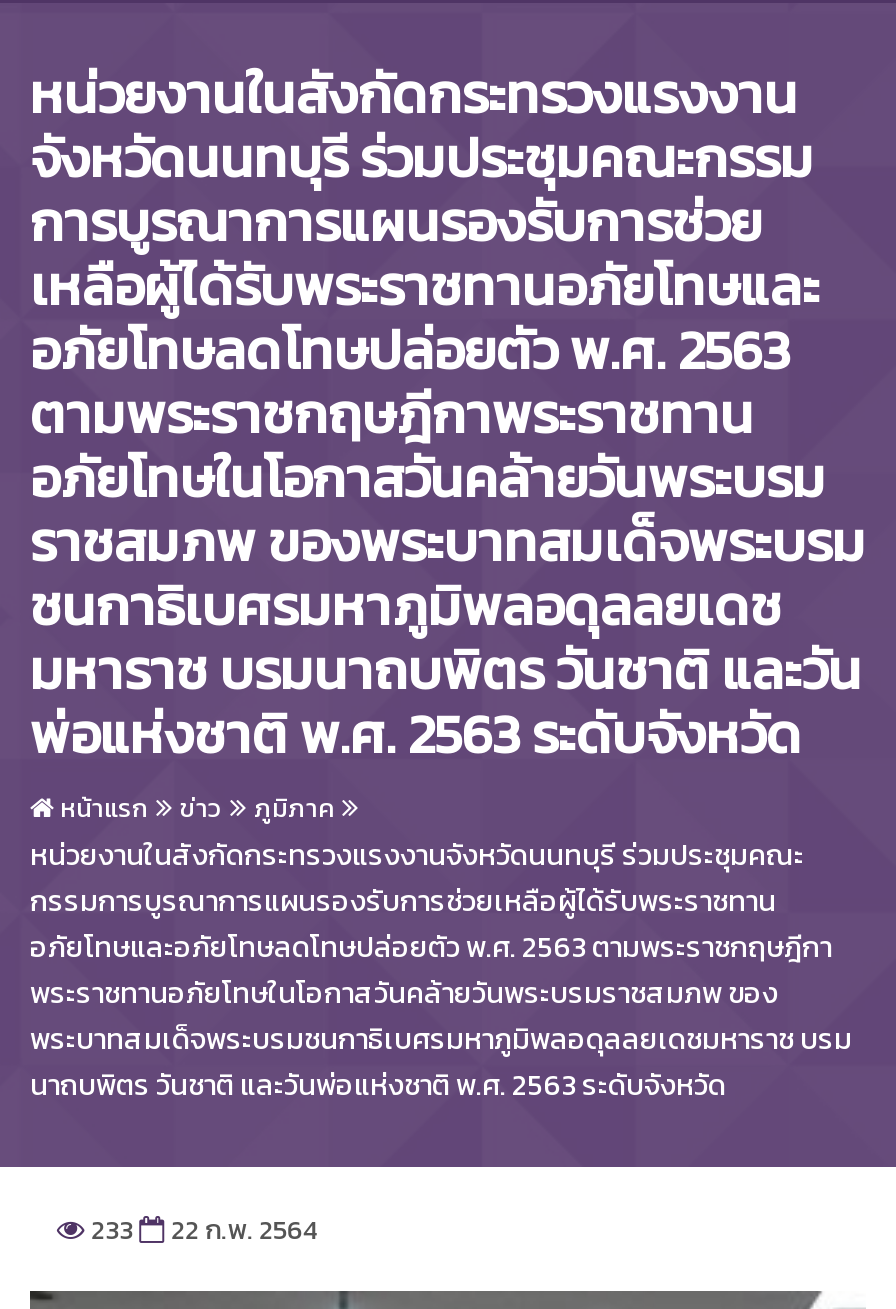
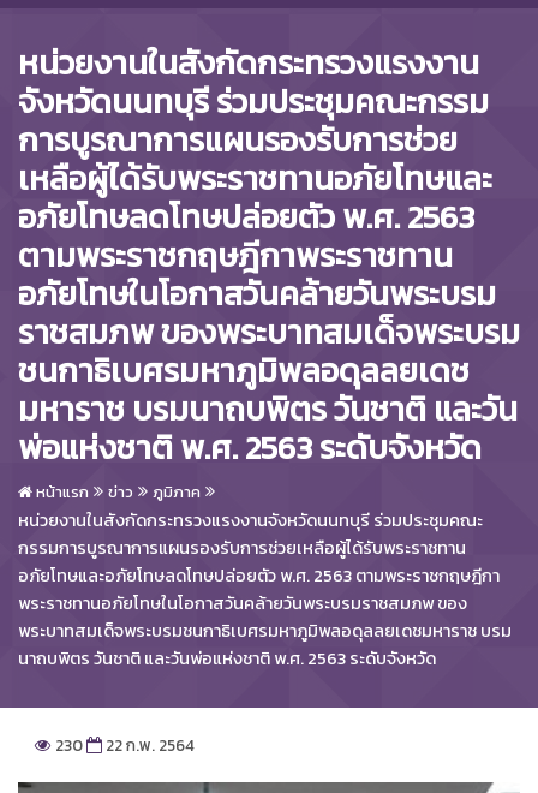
- 233 22 ก.พ. 2564
+ 230 22 ก.พ. 2564
